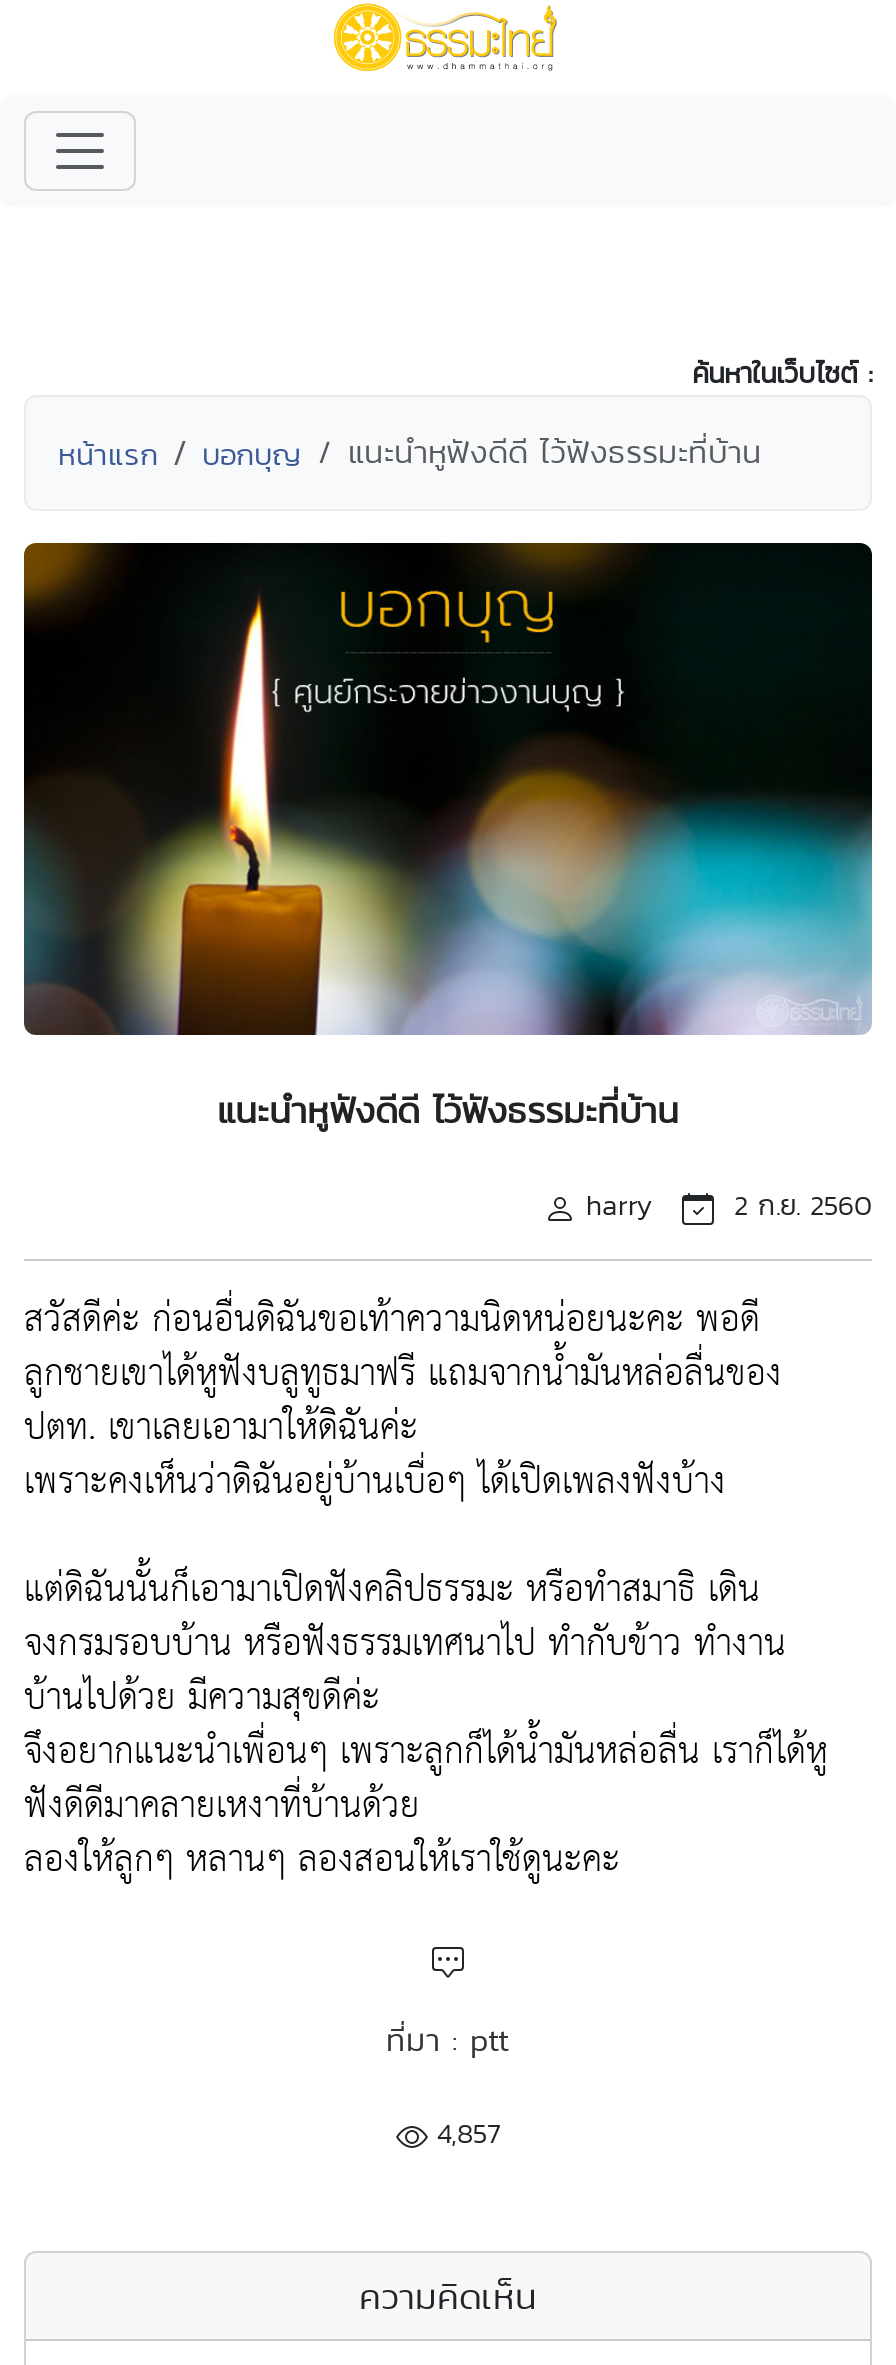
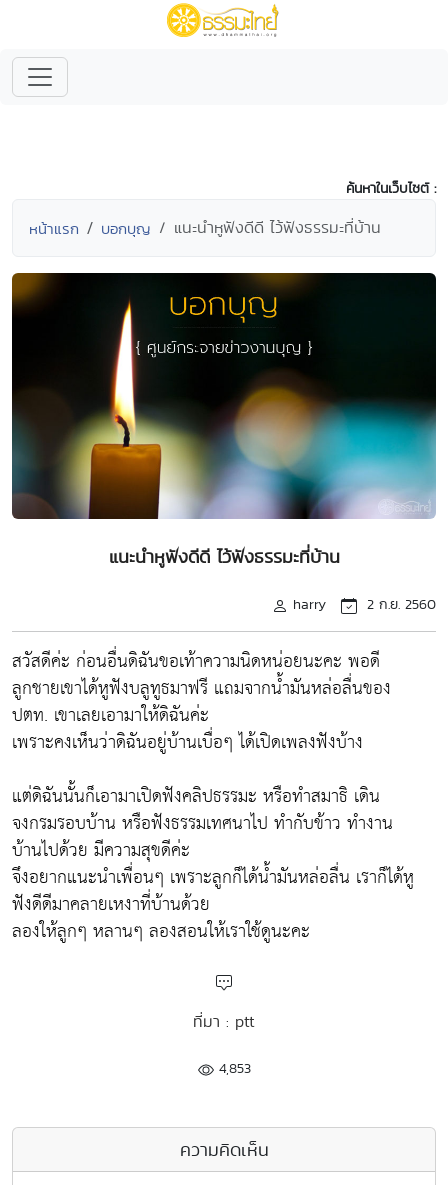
- 4,857
+ 4,853
